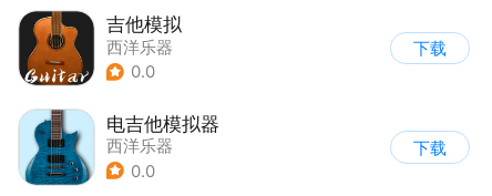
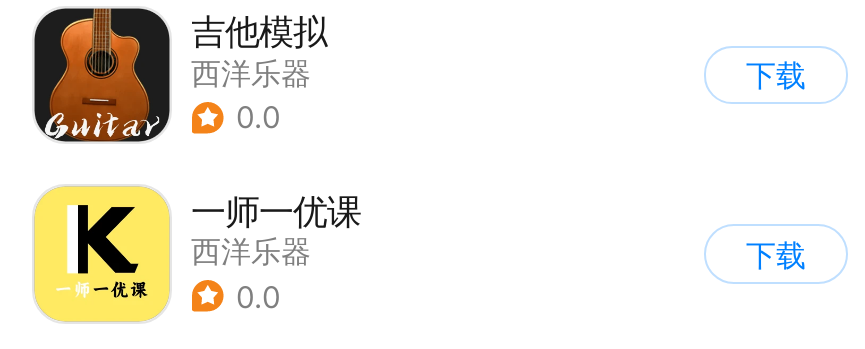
- [image]
- 电吉他模拟器
+ [image]
+ 一师一优课
